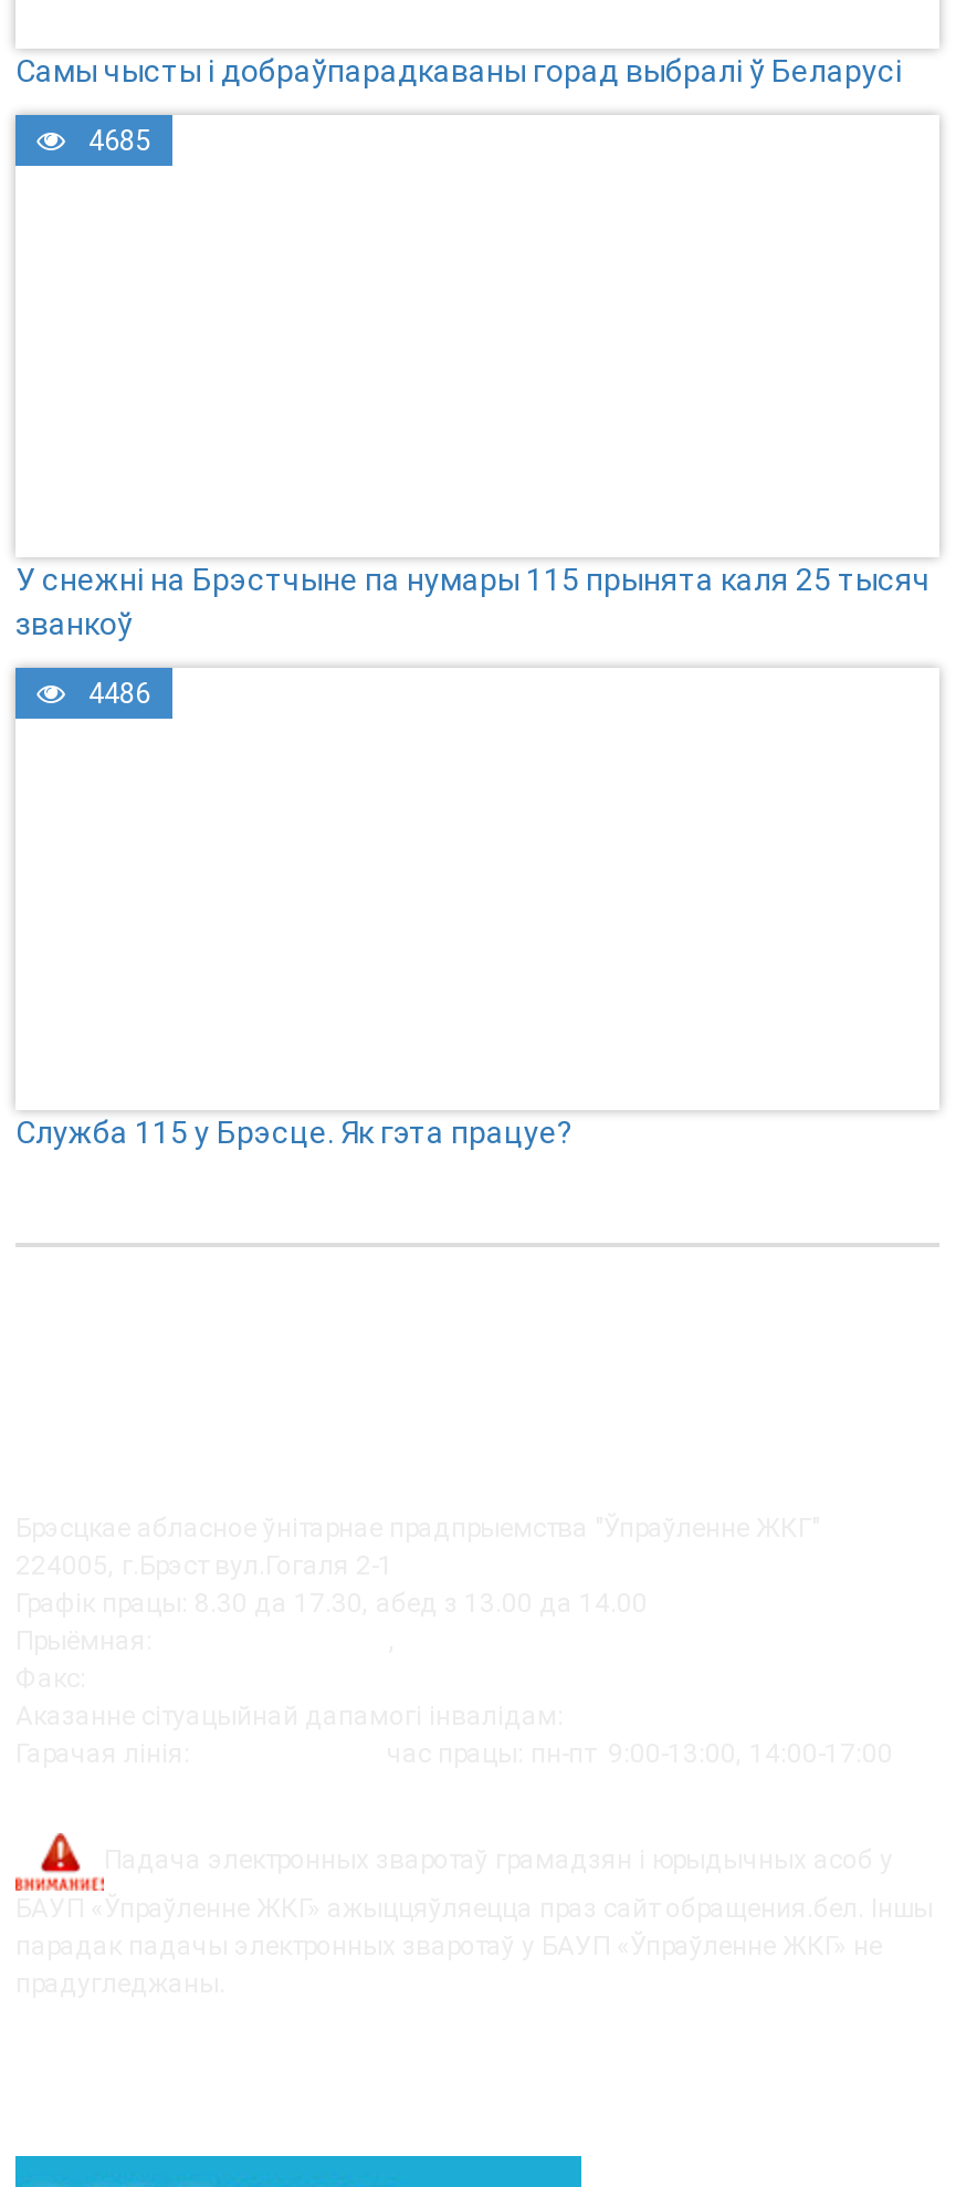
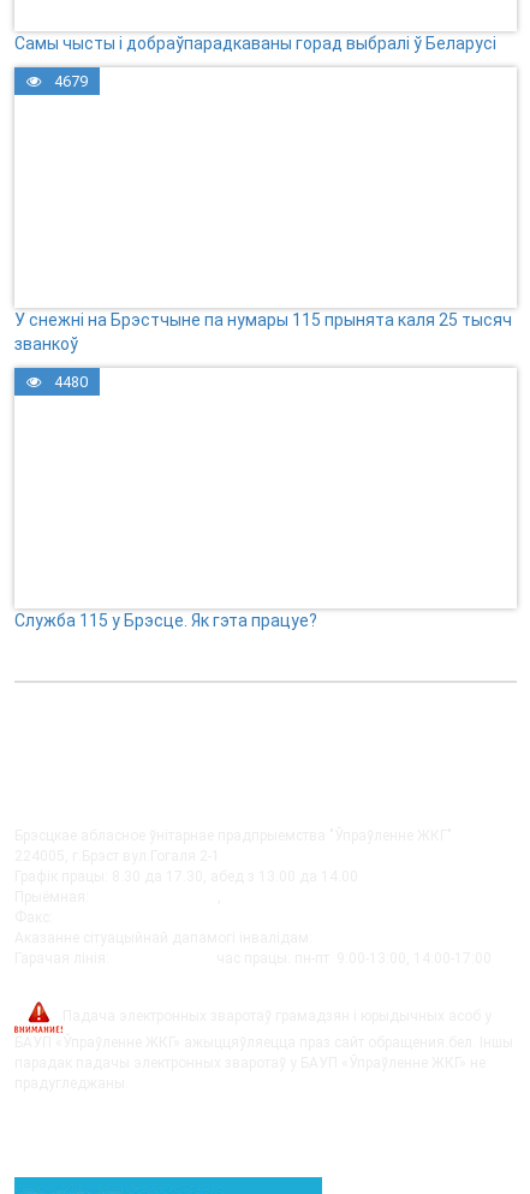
- 4685
+ 4679

- 4486
+ 4480
